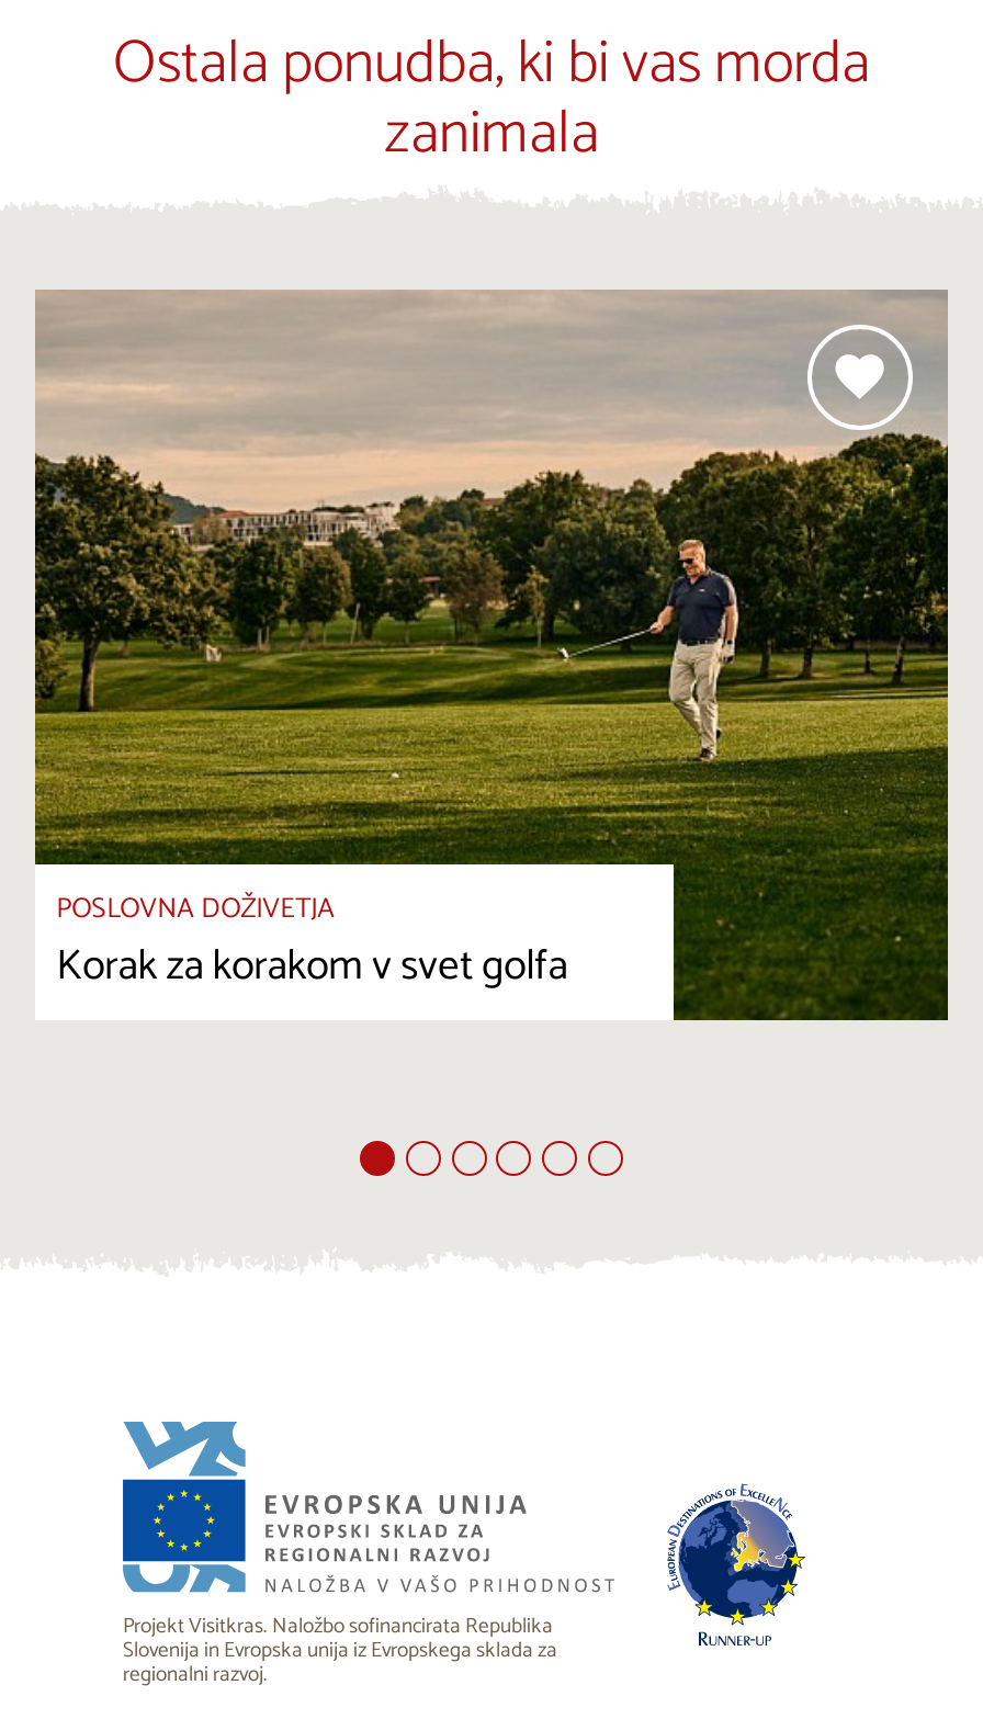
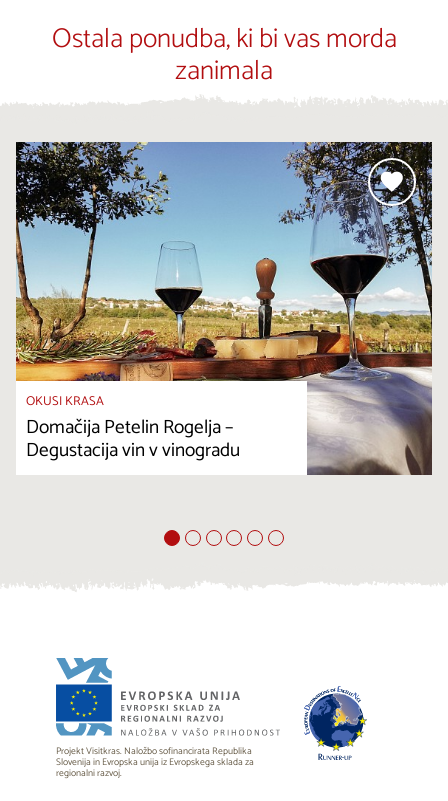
- [image]
- POSLOVNA DOŽIVETJA
- Korak za korakom v svet golfa
+ [image]
+ OKUSI KRASA
+ Domačija Petelin Rogelja –
+ Degustacija vin v vinogradu
